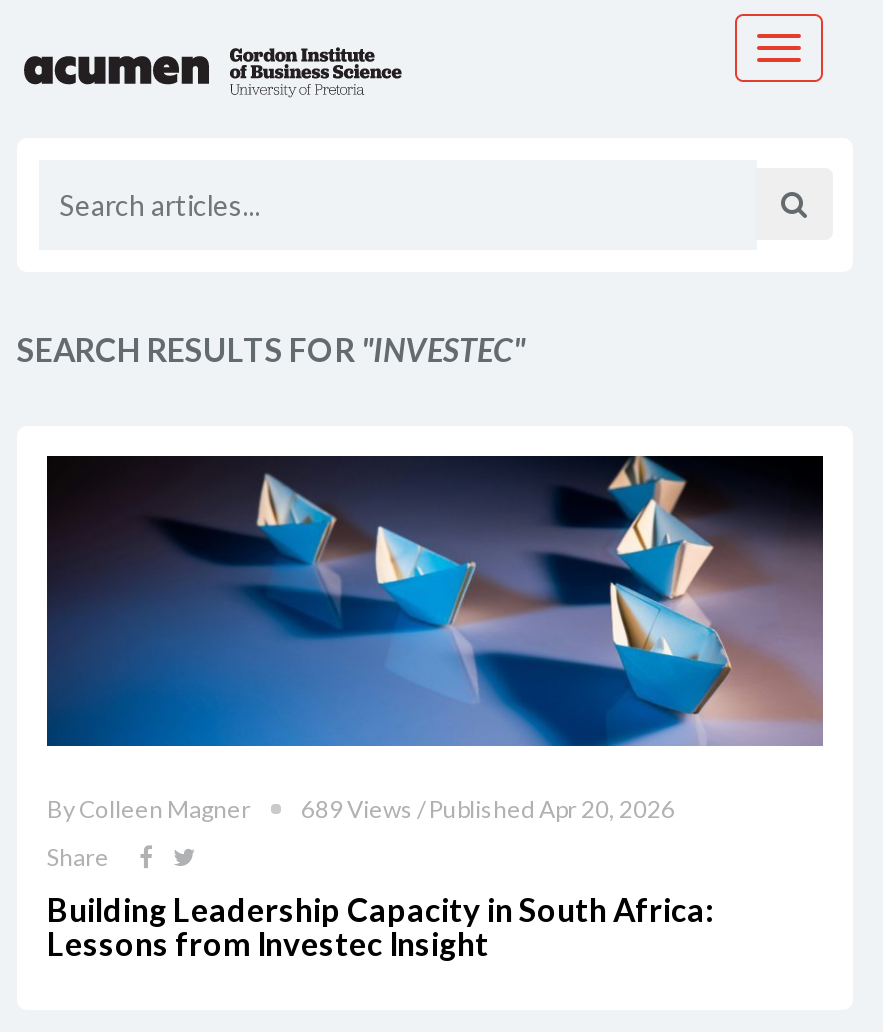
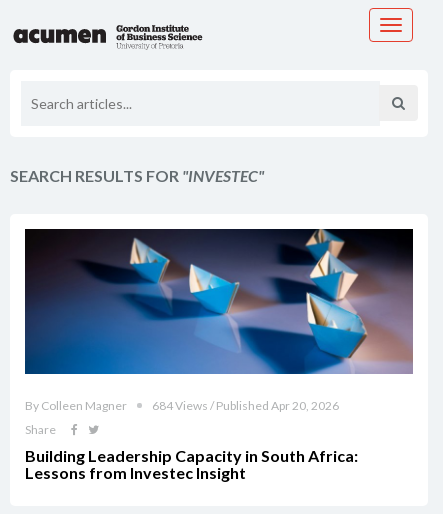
- 689 Views / Published Apr 20, 2026
+ 684 Views / Published Apr 20, 2026
